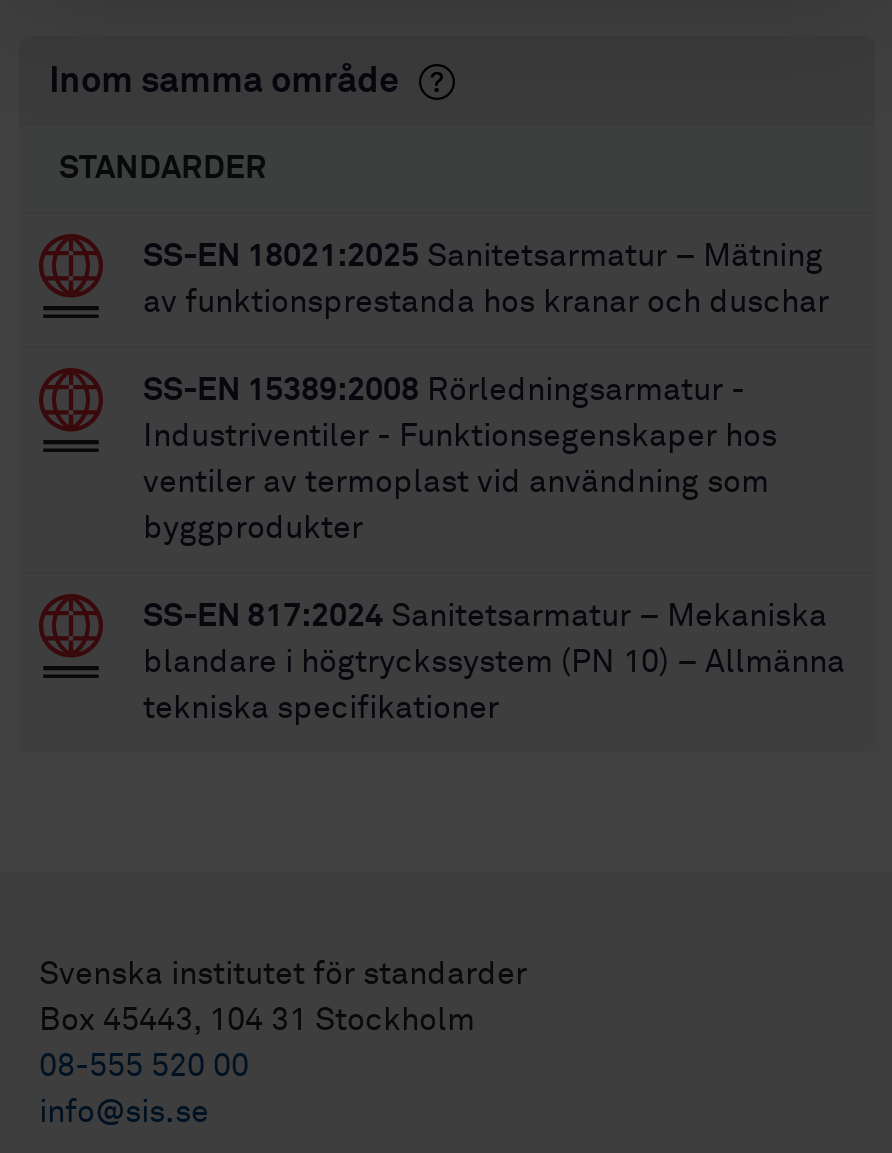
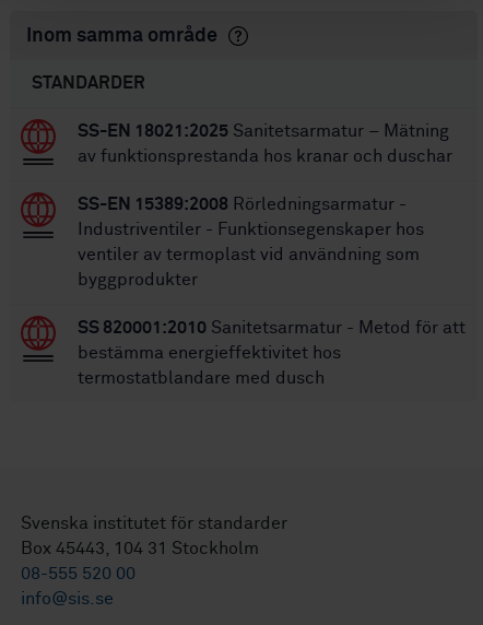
- SS-EN 817:2024 Sanitetsarmatur – Mekaniska
- blandare i högtryckssystem (PN 10) – Allmänna
- tekniska specifikationer
+ SS 820001:2010 Sanitetsarmatur - Metod för att
+ bestämma energieffektivitet hos
+ termostatblandare med dusch
